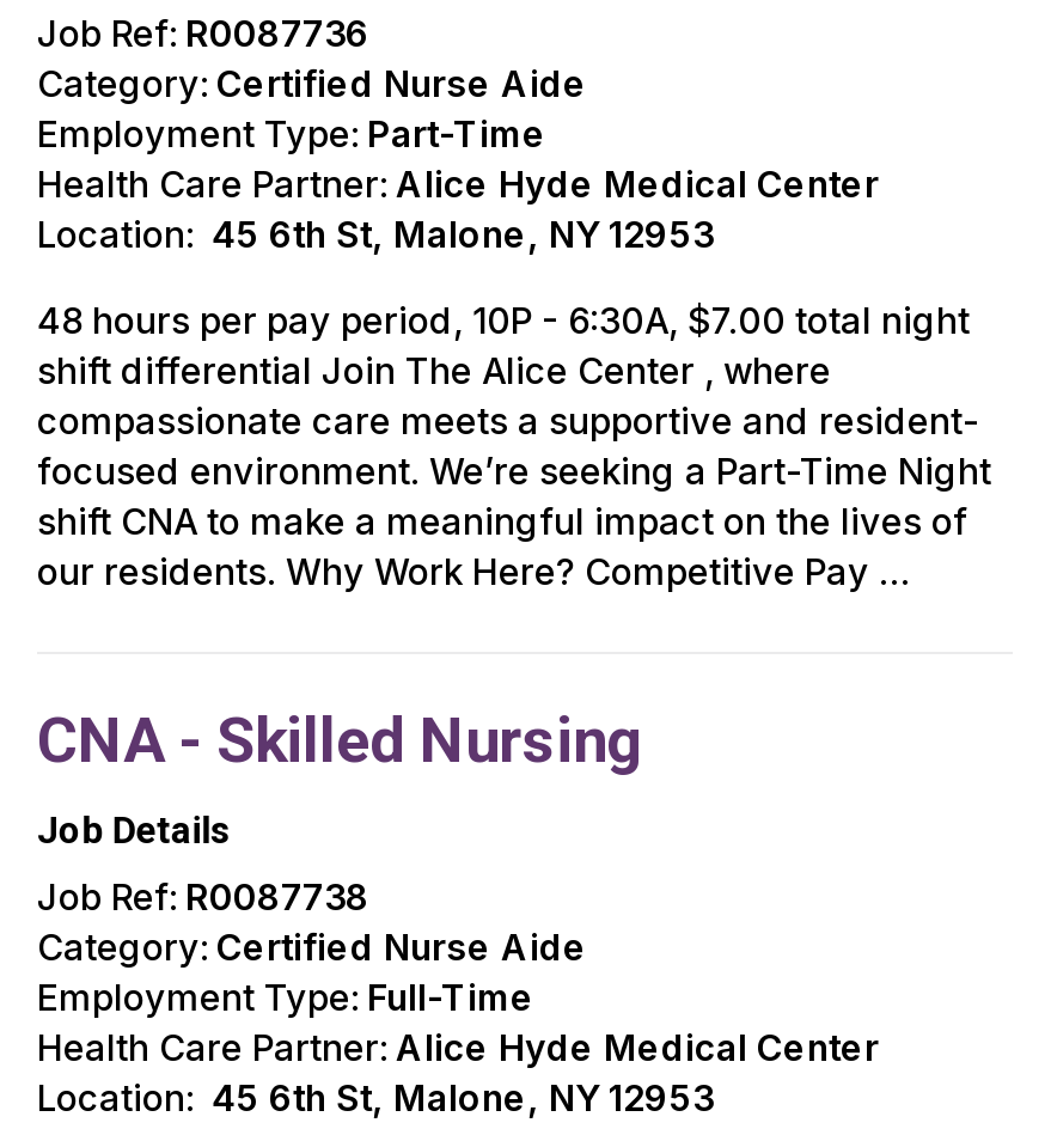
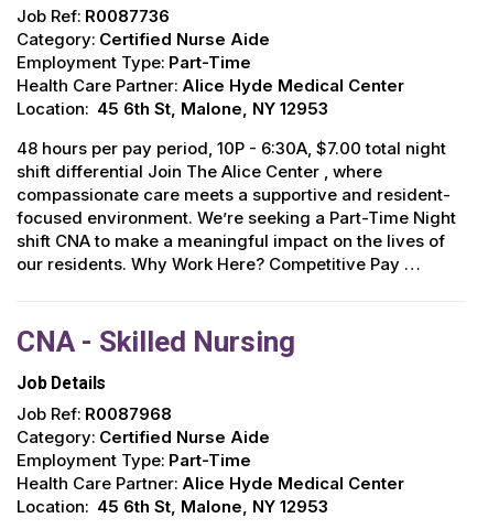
- Job Ref: R0087738
+ Job Ref: R0087968

- Employment Type: Full-Time
+ Employment Type: Part-Time
